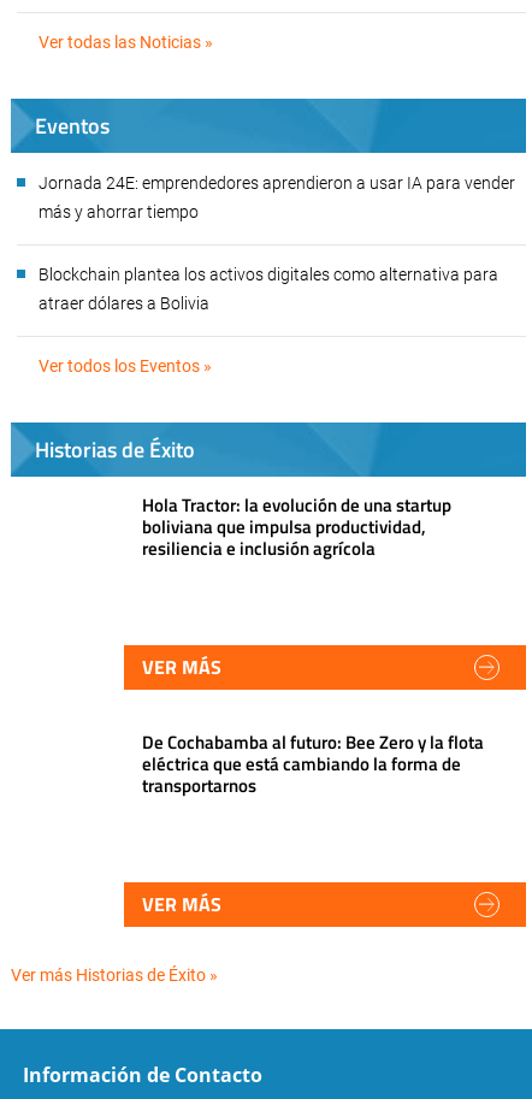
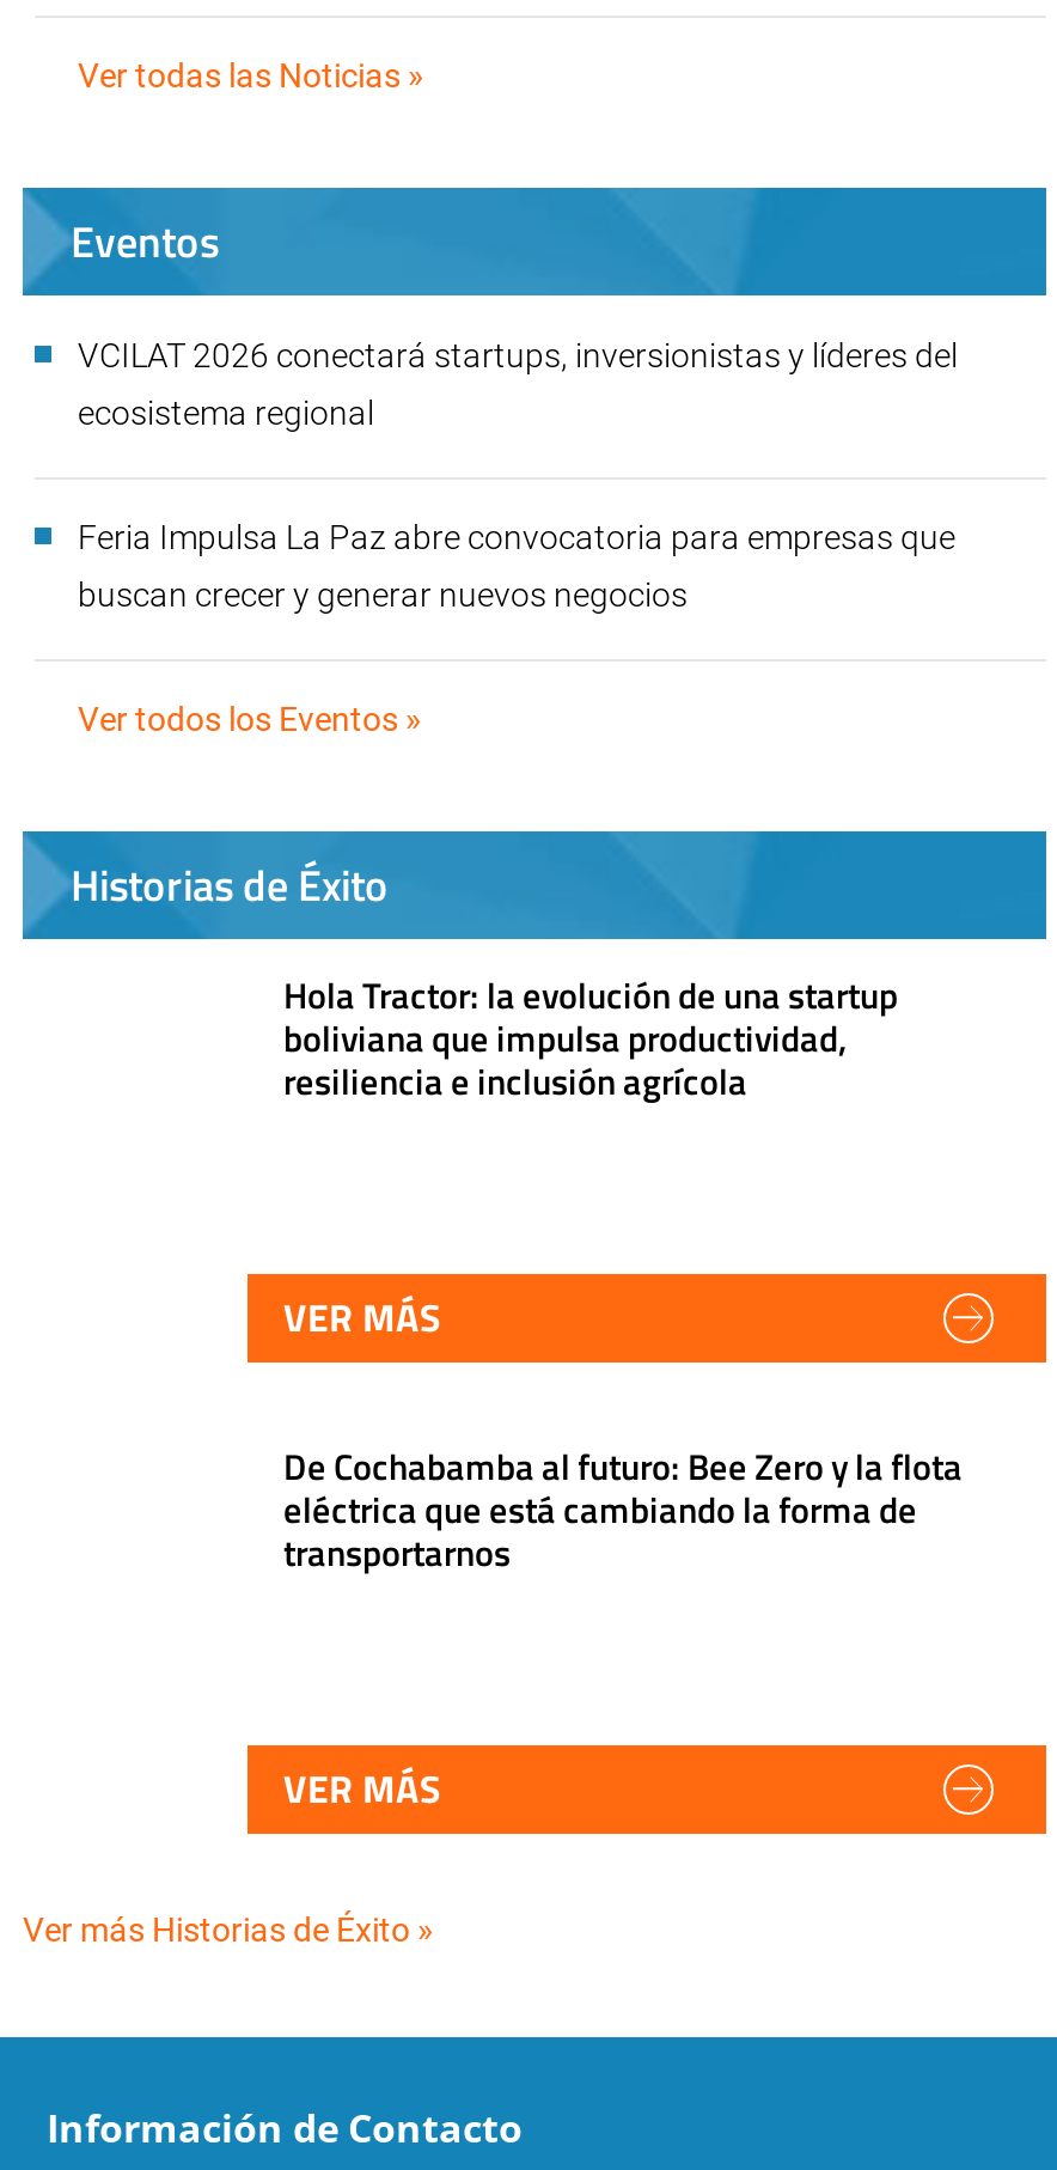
- Jornada 24E: emprendedores aprendieron a usar IA para vender
+ VCILAT 2026 conectará startups, inversionistas y líderes del

- más y ahorrar tiempo
+ ecosistema regional

- Blockchain plantea los activos digitales como alternativa para
+ Feria Impulsa La Paz abre convocatoria para empresas que

- atraer dólares a Bolivia
+ buscan crecer y generar nuevos negocios
